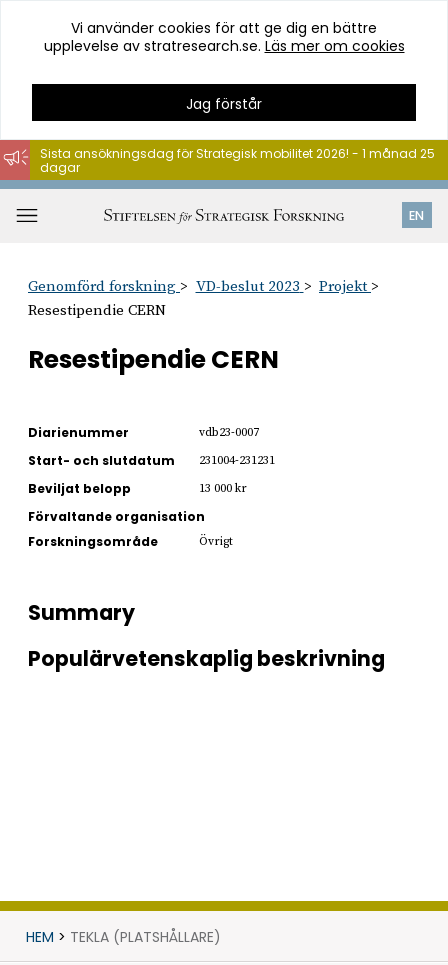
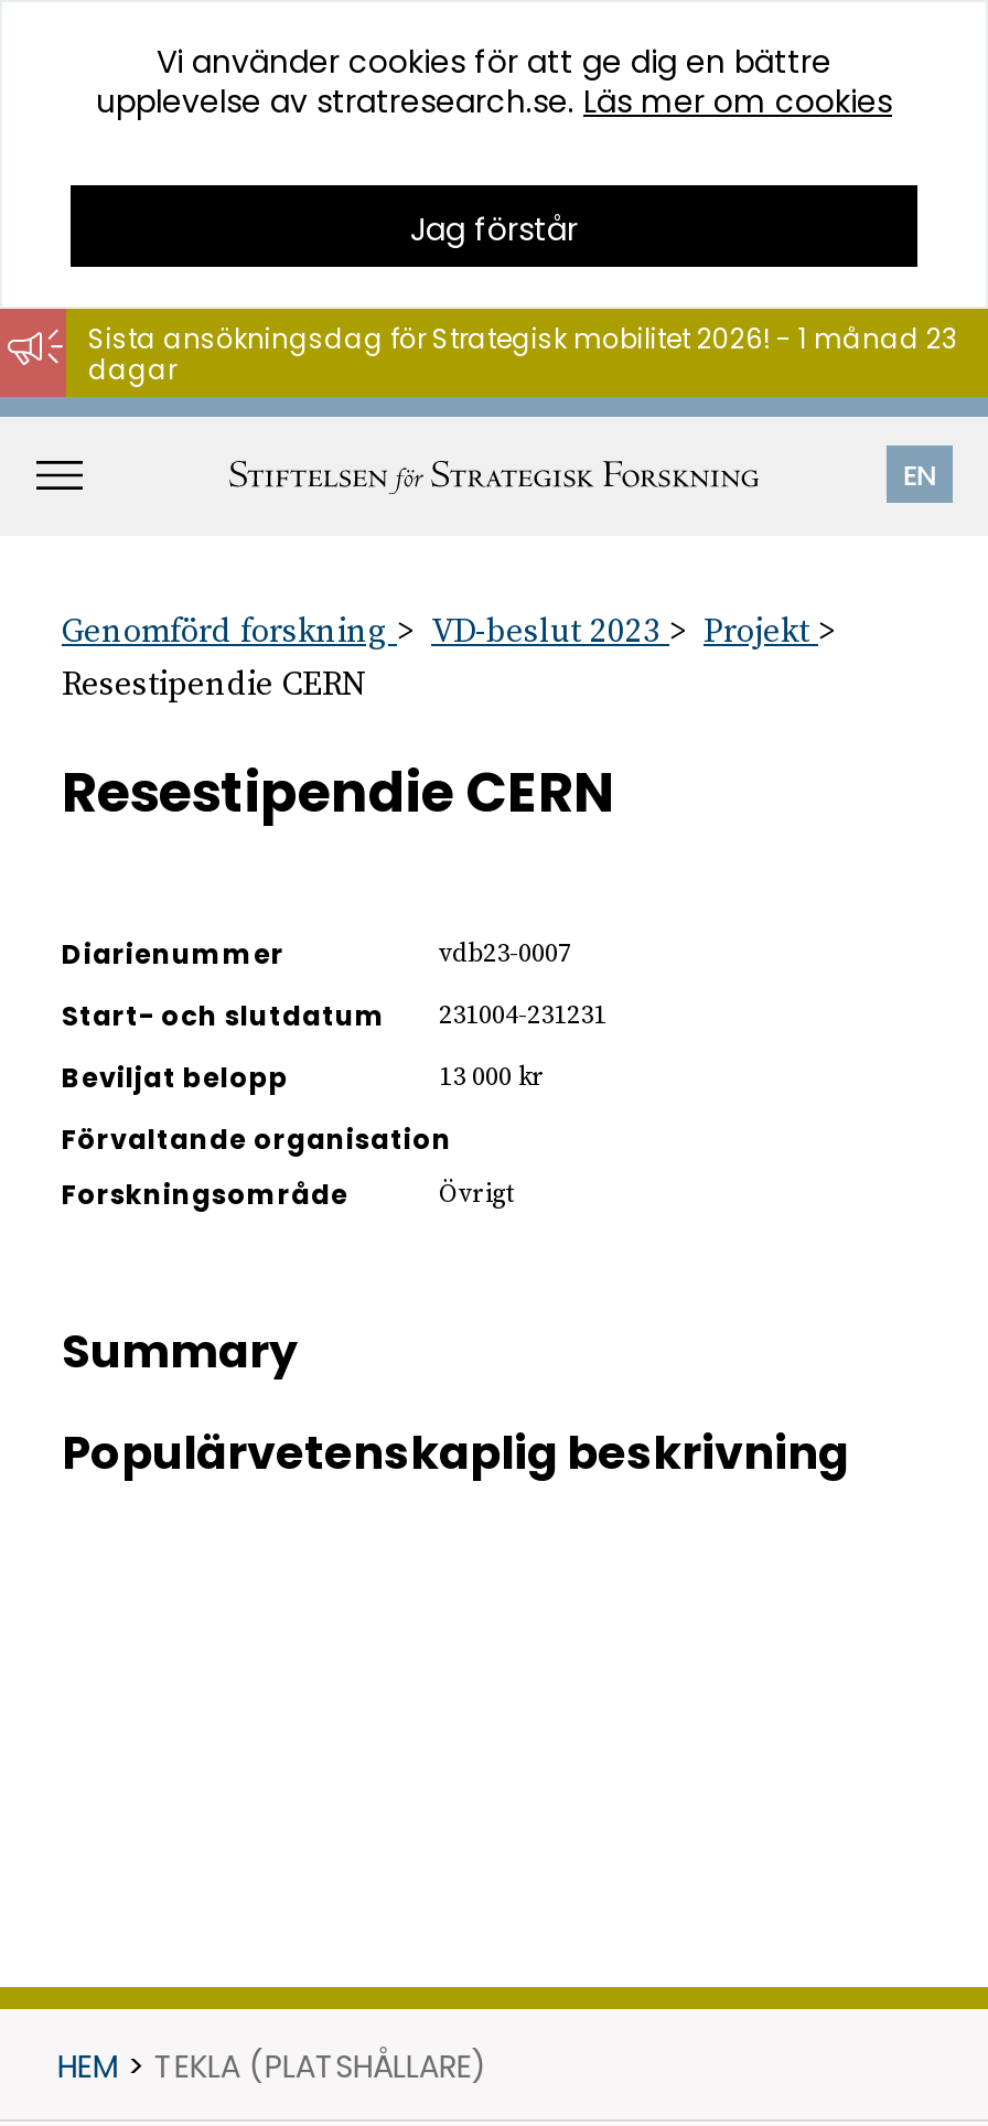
- Sista ansökningsdag för Strategisk mobilitet 2026! - 1 månad 25
+ Sista ansökningsdag för Strategisk mobilitet 2026! - 1 månad 23
